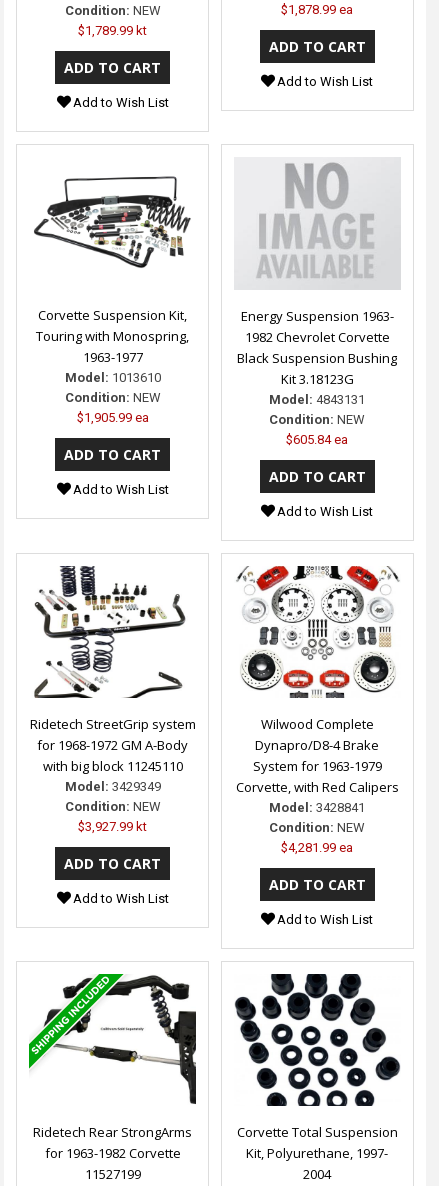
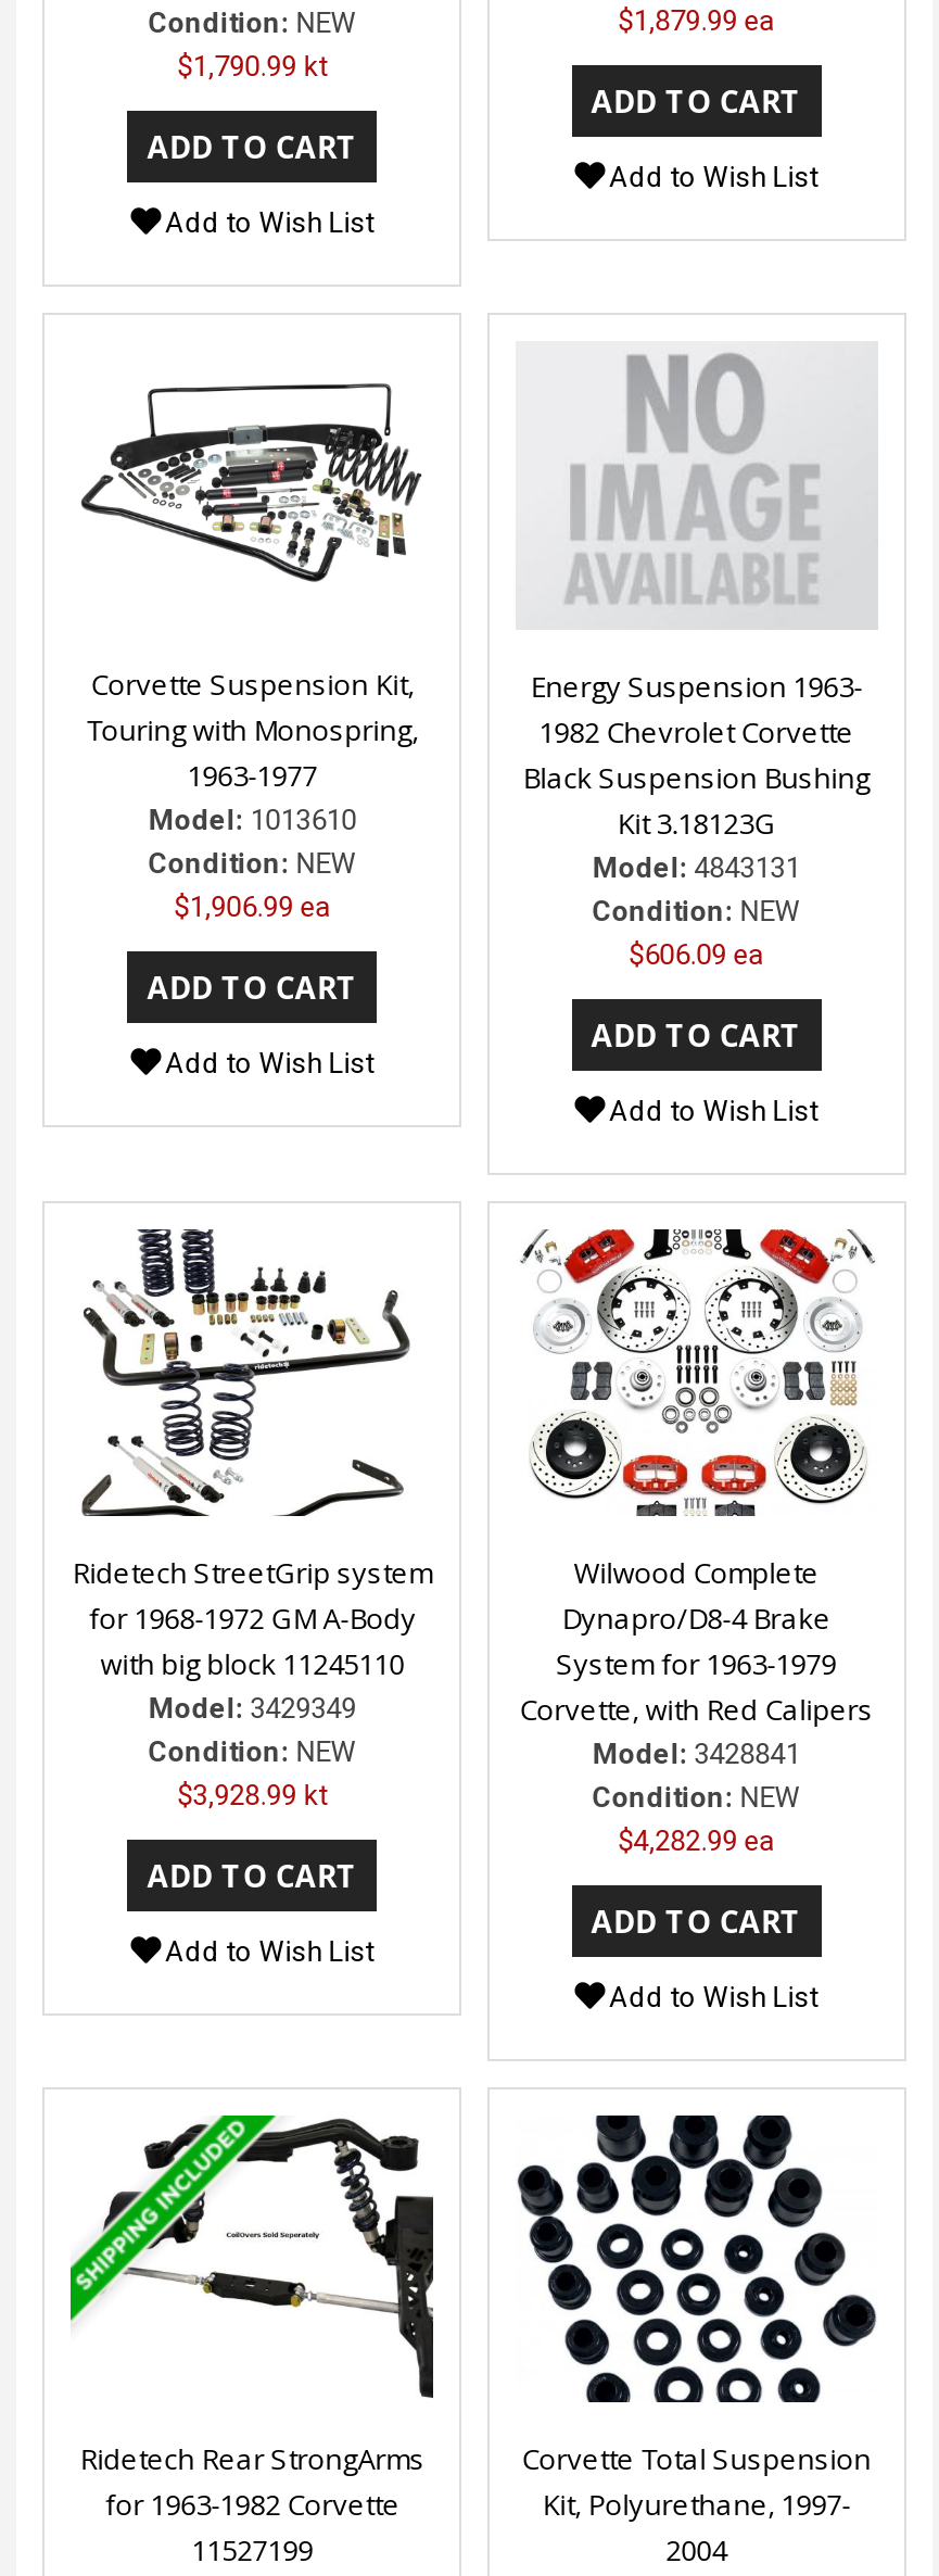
- $1,878.99 ea
+ $1,879.99 ea

- $1,789.99 kt
+ $1,790.99 kt

- $1,905.99 ea
+ $1,906.99 ea

- $605.84 ea
+ $606.09 ea

- $3,927.99 kt
+ $3,928.99 kt

- $4,281.99 ea
+ $4,282.99 ea
